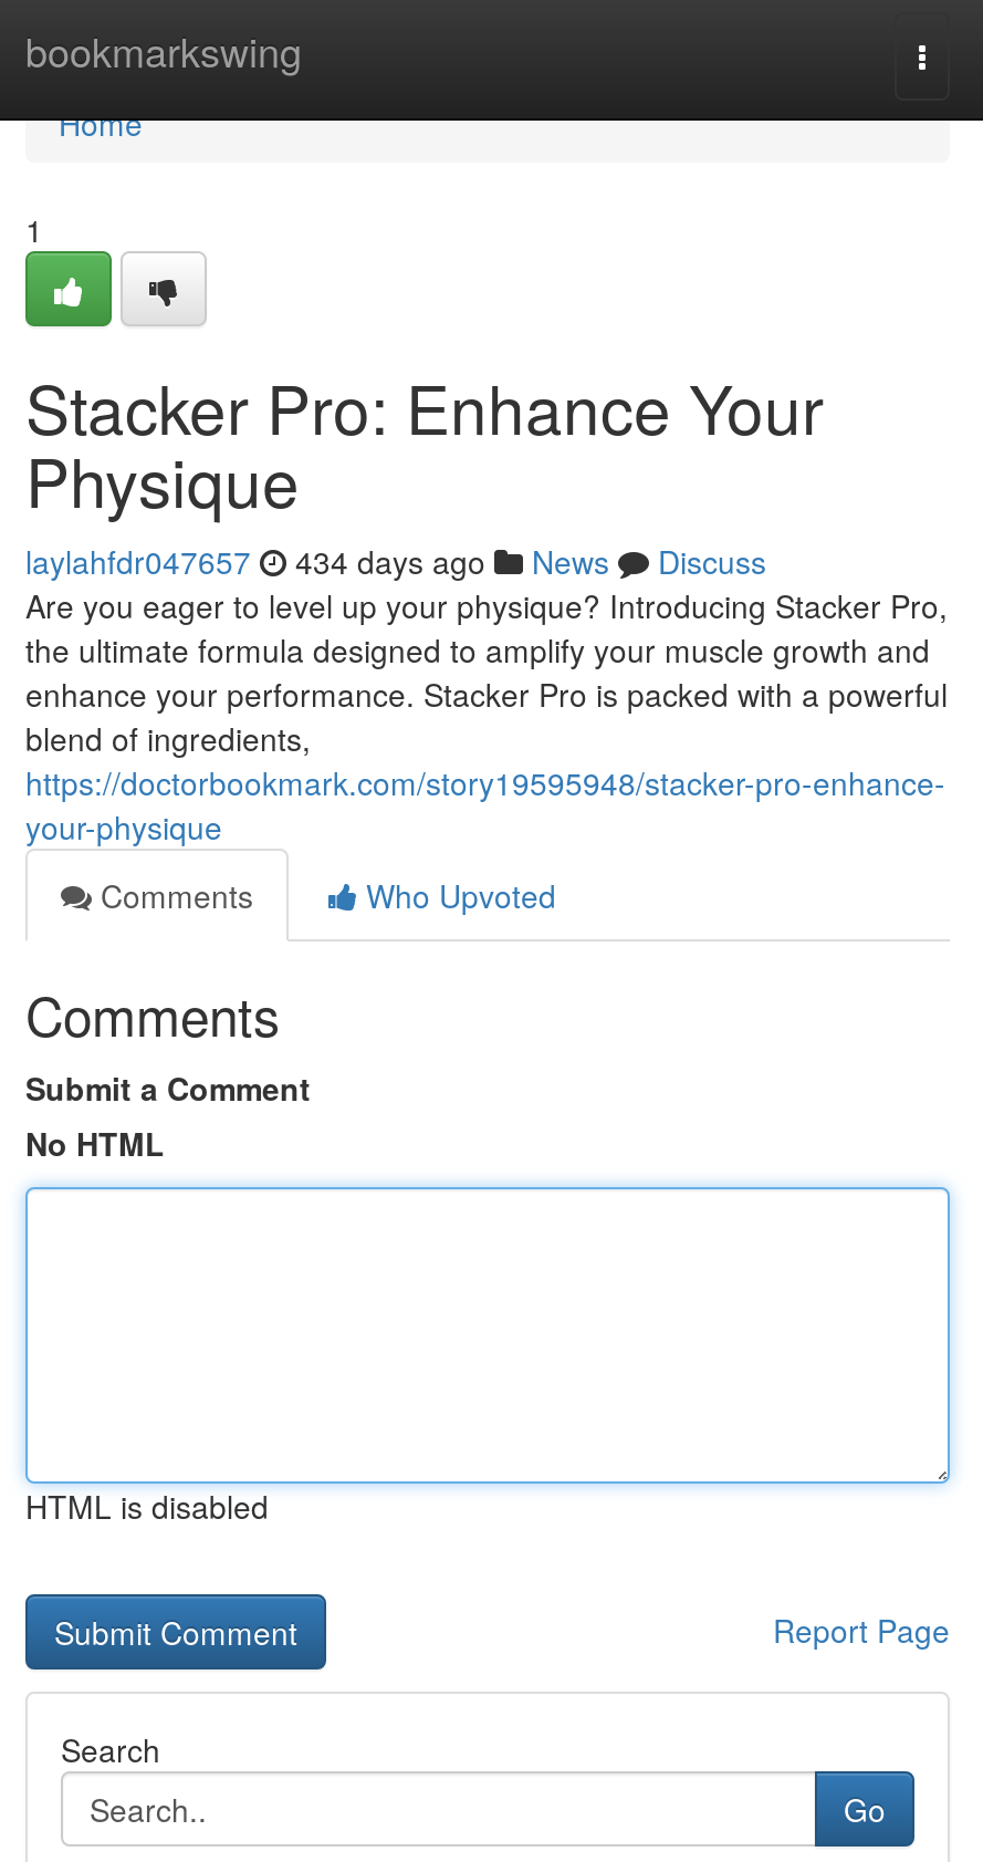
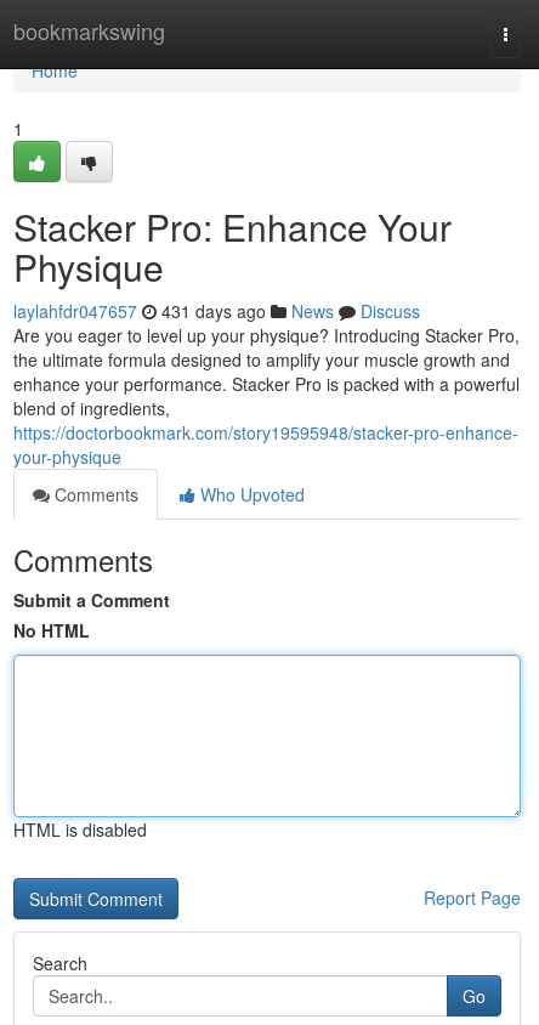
- laylahfdr047657 434 days ago News Discuss
+ laylahfdr047657 431 days ago News Discuss
